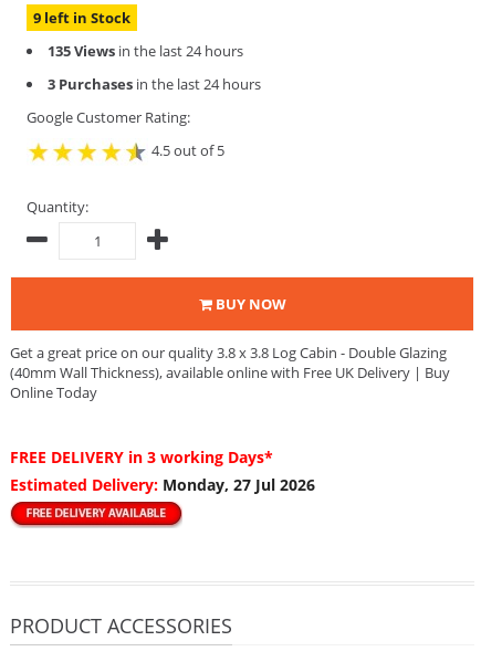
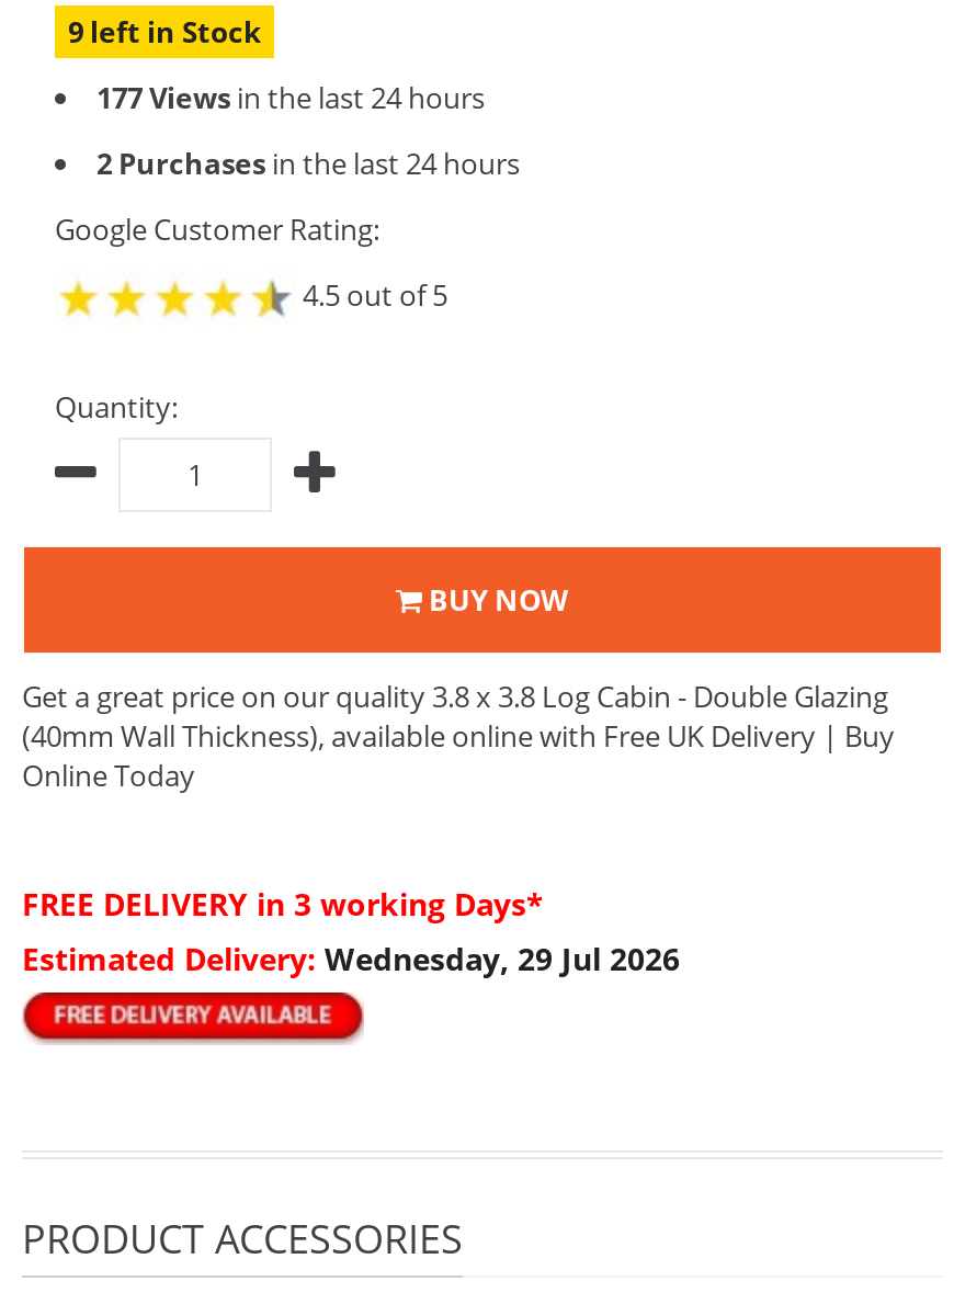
- 135 Views in the last 24 hours
+ 177 Views in the last 24 hours

- 3 Purchases in the last 24 hours
+ 2 Purchases in the last 24 hours

- Estimated Delivery: Monday, 27 Jul 2026
+ Estimated Delivery: Wednesday, 29 Jul 2026
